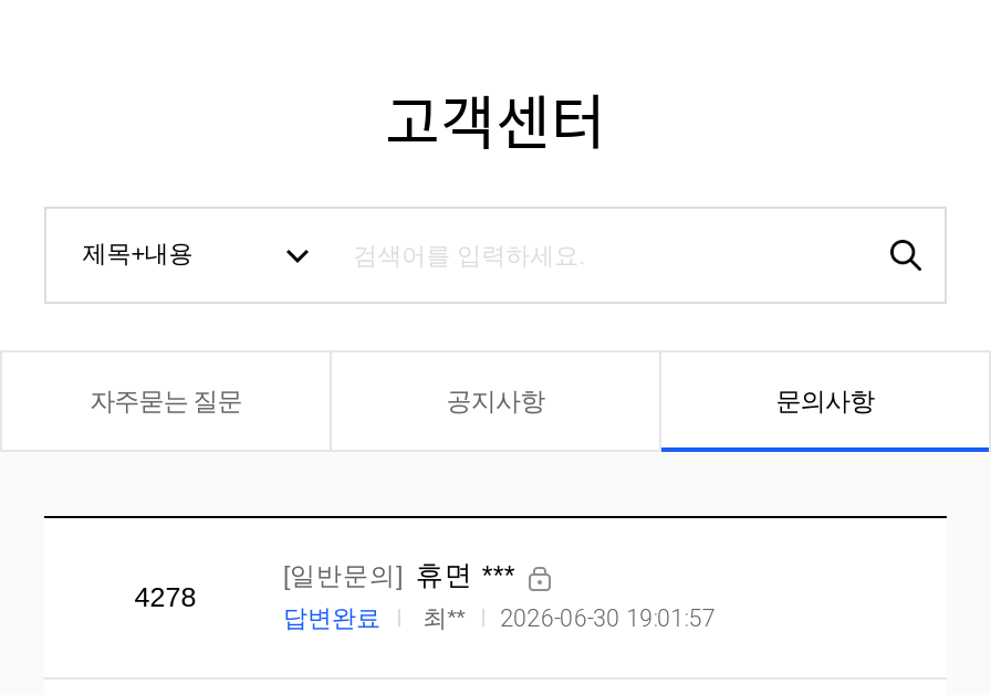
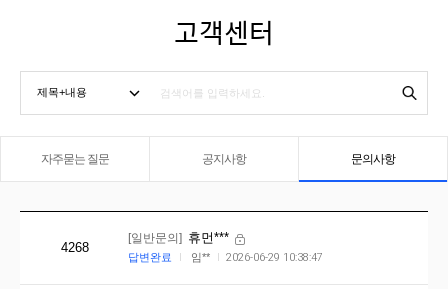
- [일반문의] 휴면 ***
+ [일반문의] 휴먼***

- 4278
+ 4268

- 최**
- 2026-06-30 19:01:57
+ 임**
+ 2026-06-29 10:38:47
